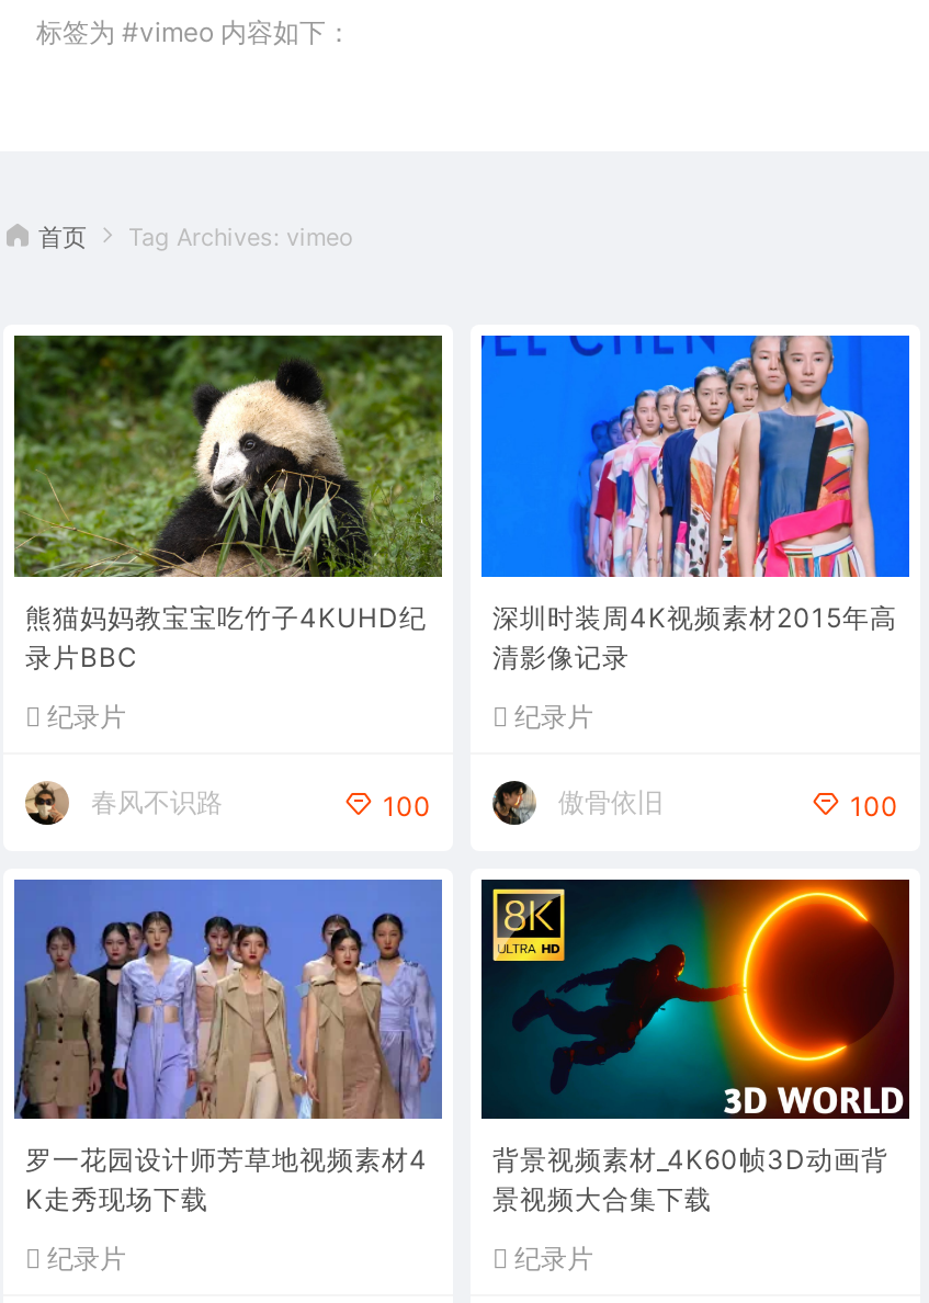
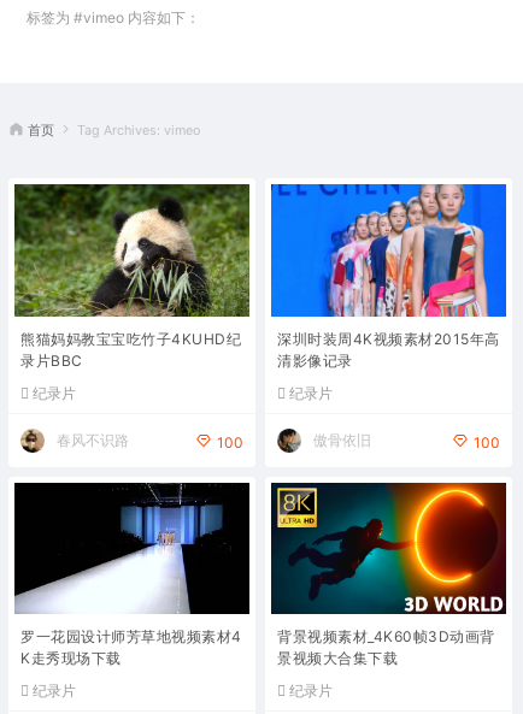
- [image]
+ [image]
